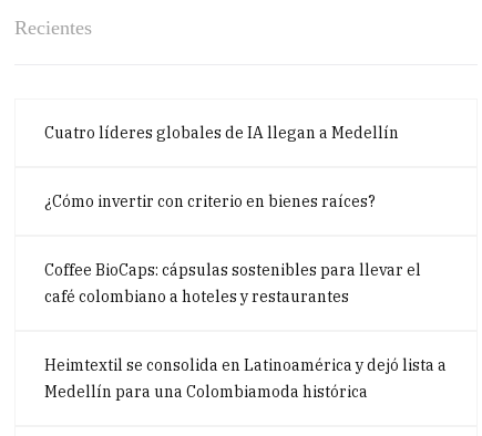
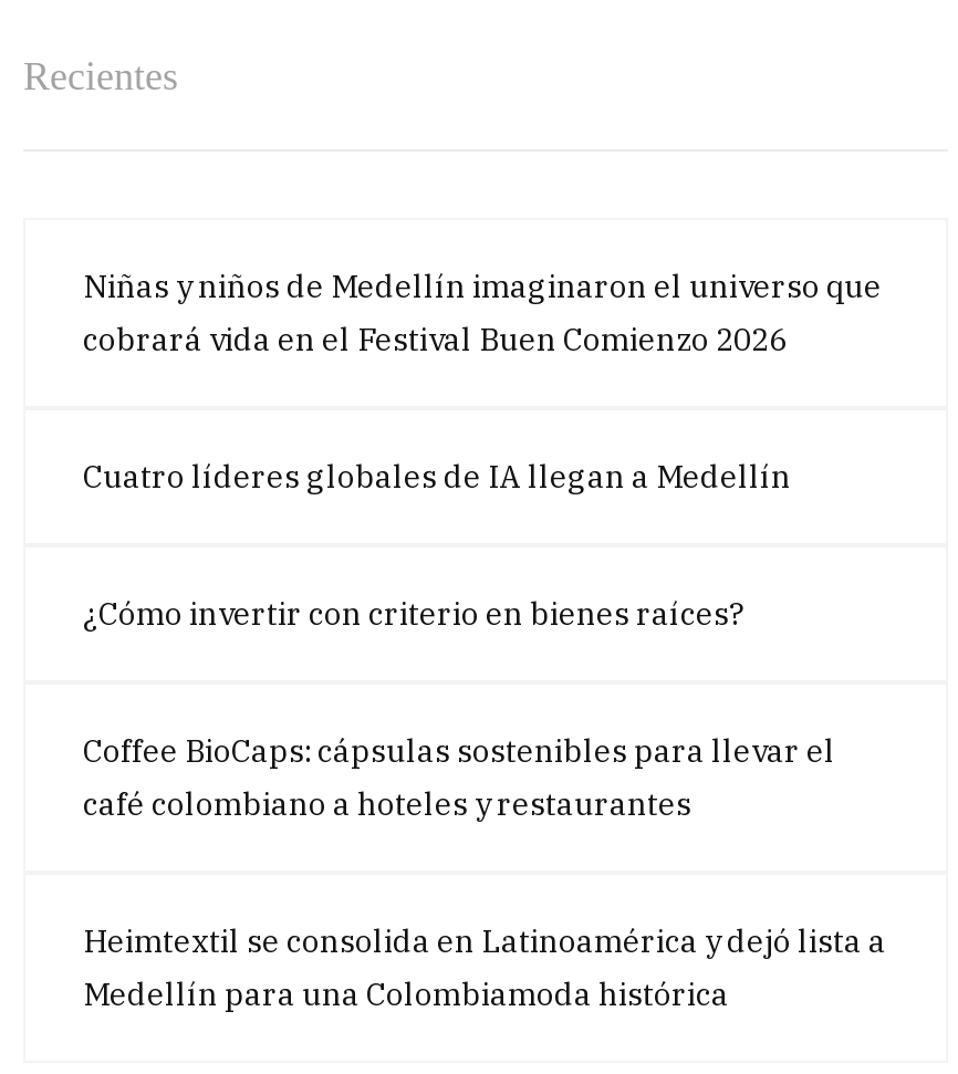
+ Niñas y niños de Medellín imaginaron el universo que
+ cobrará vida en el Festival Buen Comienzo 2026
